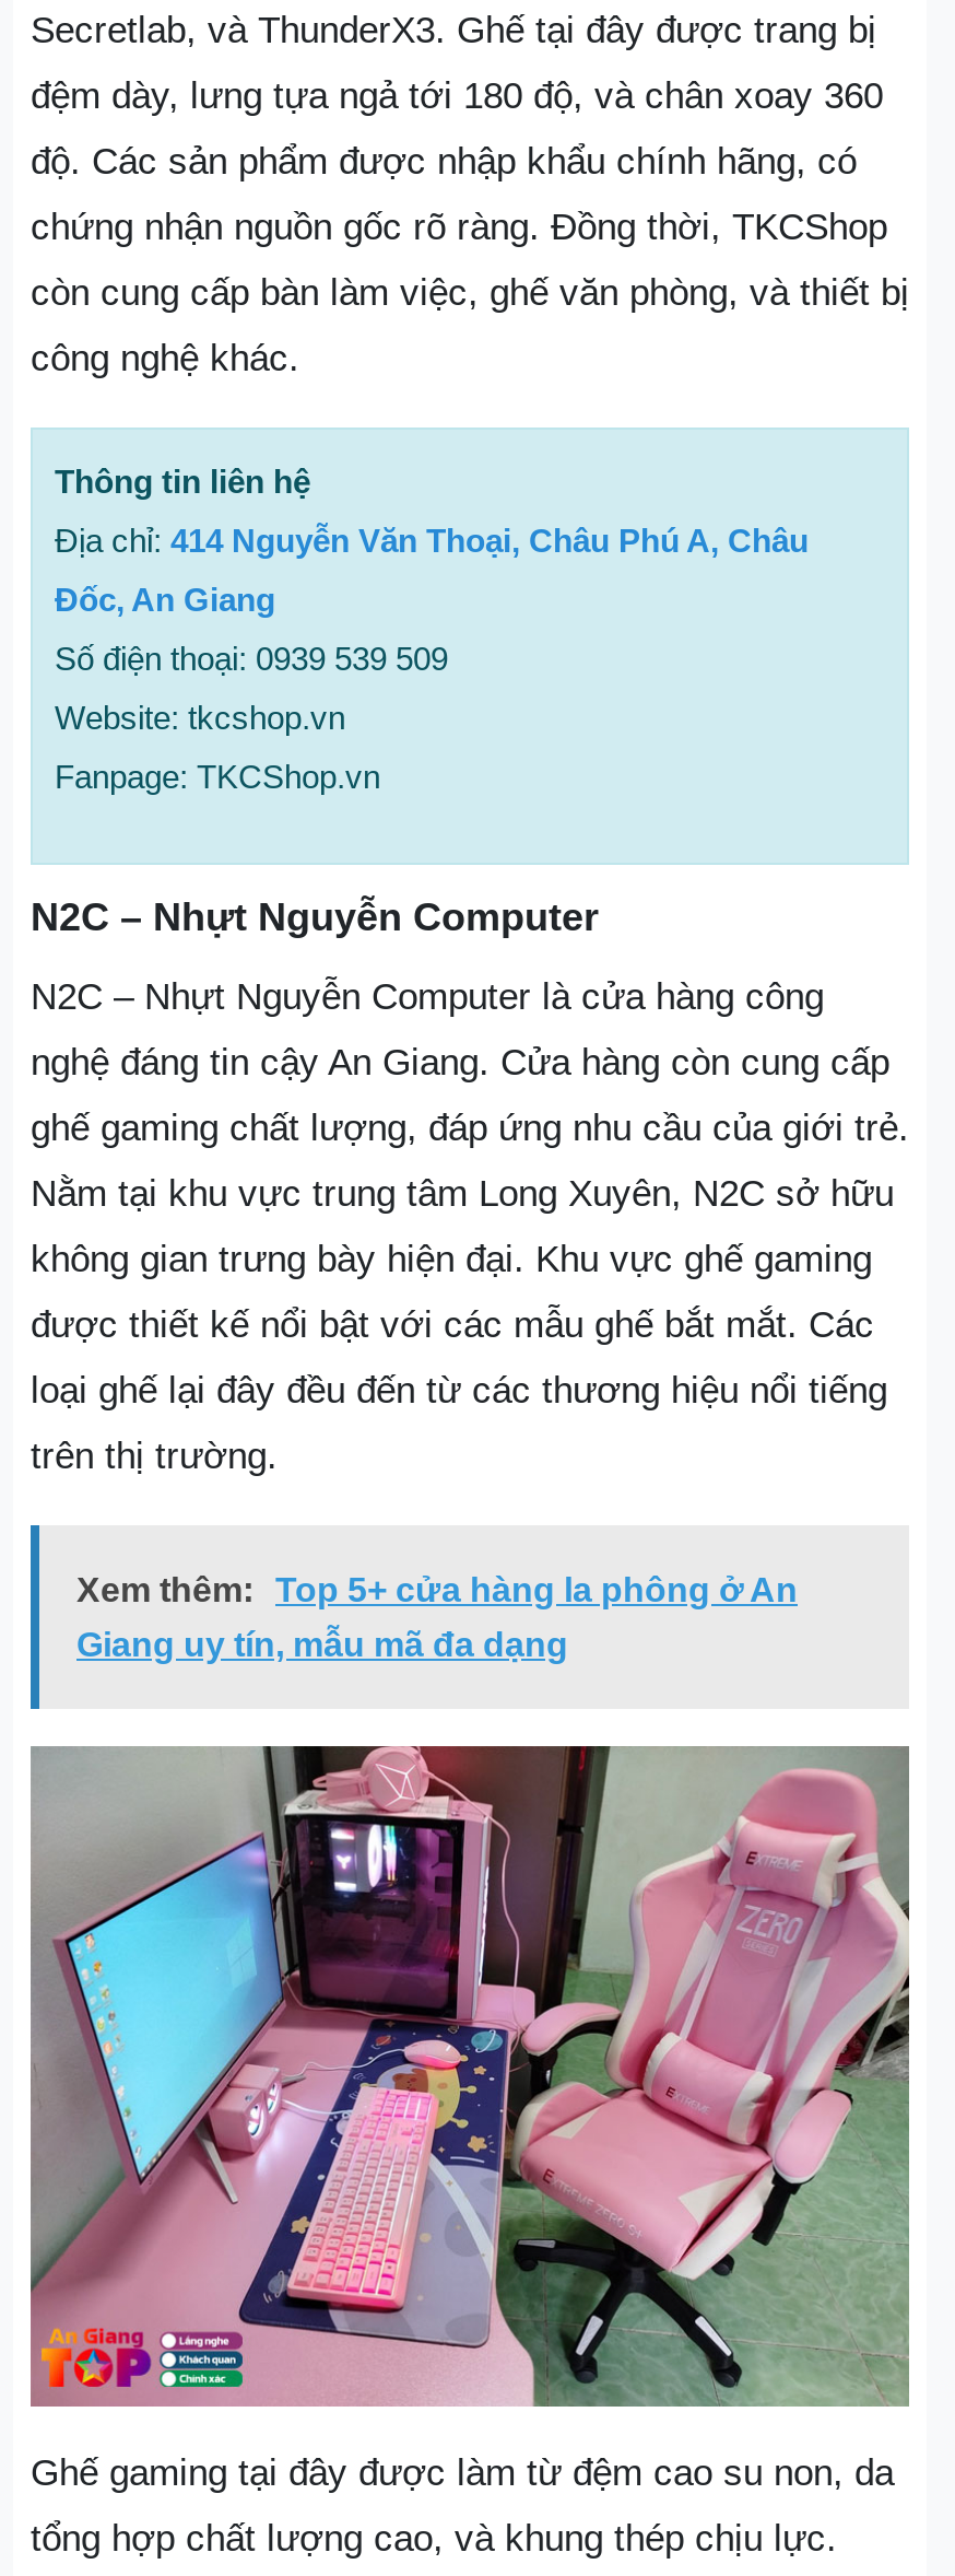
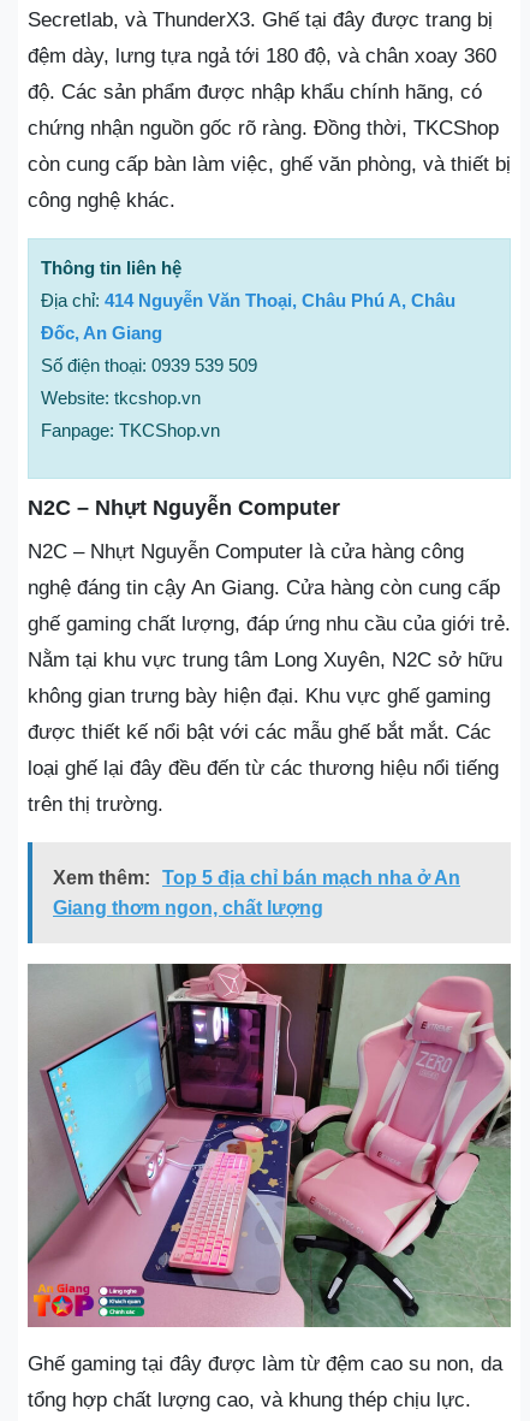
- Xem thêm: Top 5+ cửa hàng la phông ở An
+ Xem thêm: Top 5 địa chỉ bán mạch nha ở An

- Giang uy tín, mẫu mã đa dạng
+ Giang thơm ngon, chất lượng
